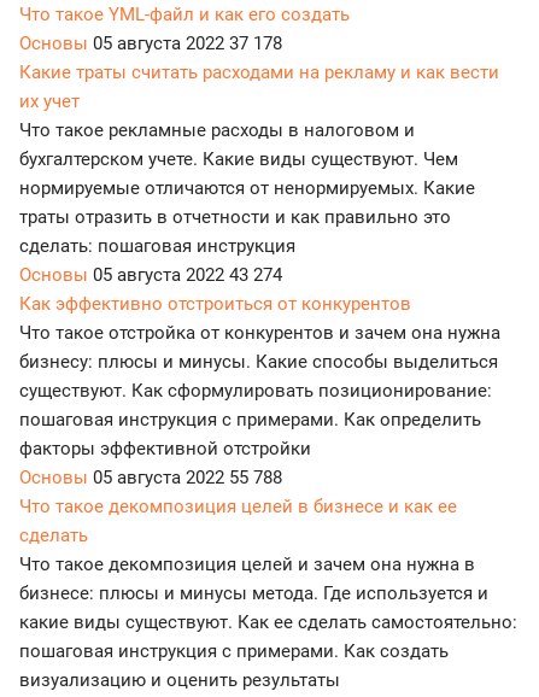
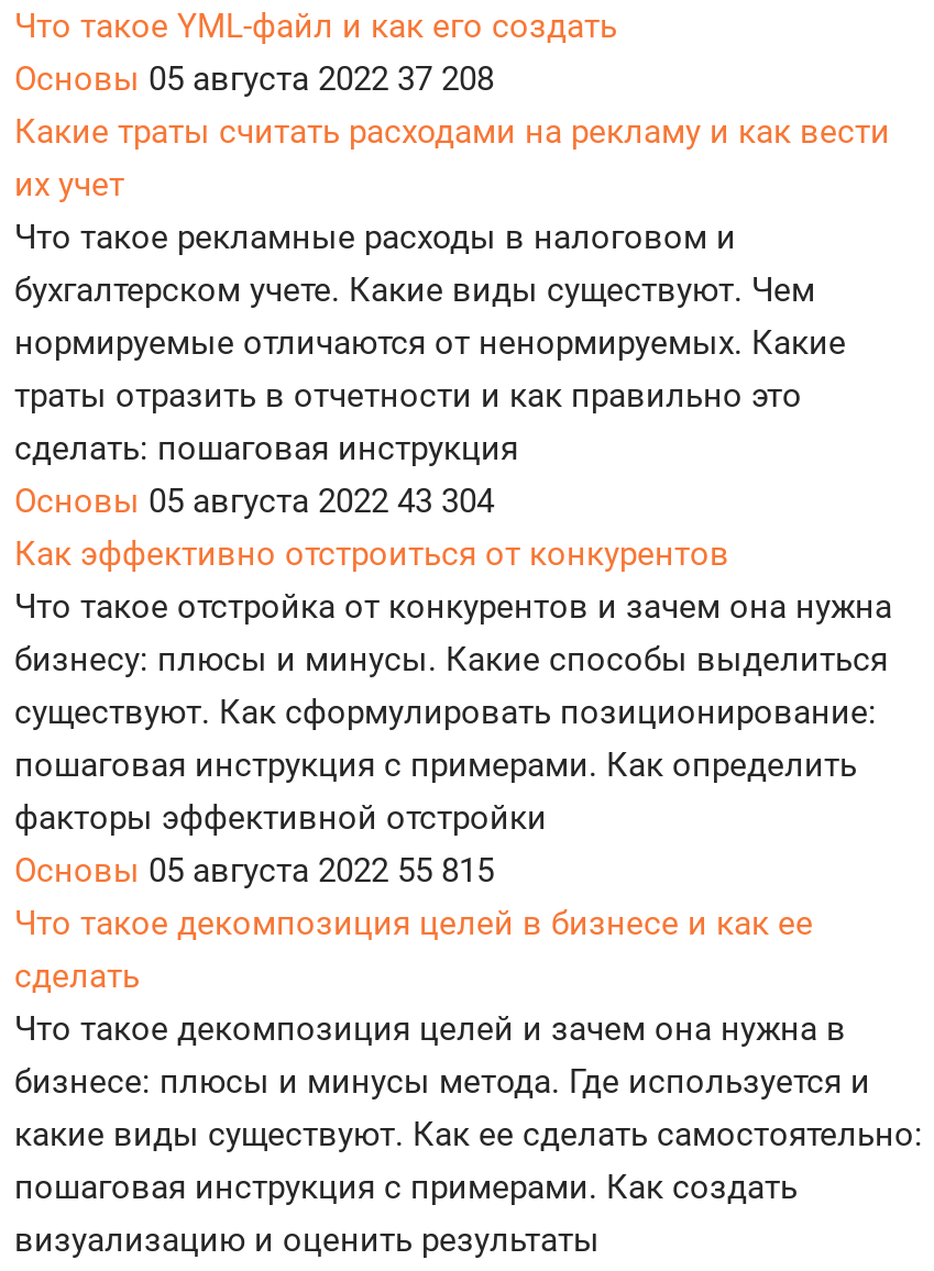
- Основы 05 августа 2022 37 178
+ Основы 05 августа 2022 37 208

- Основы 05 августа 2022 43 274
+ Основы 05 августа 2022 43 304

- Основы 05 августа 2022 55 788
+ Основы 05 августа 2022 55 815
